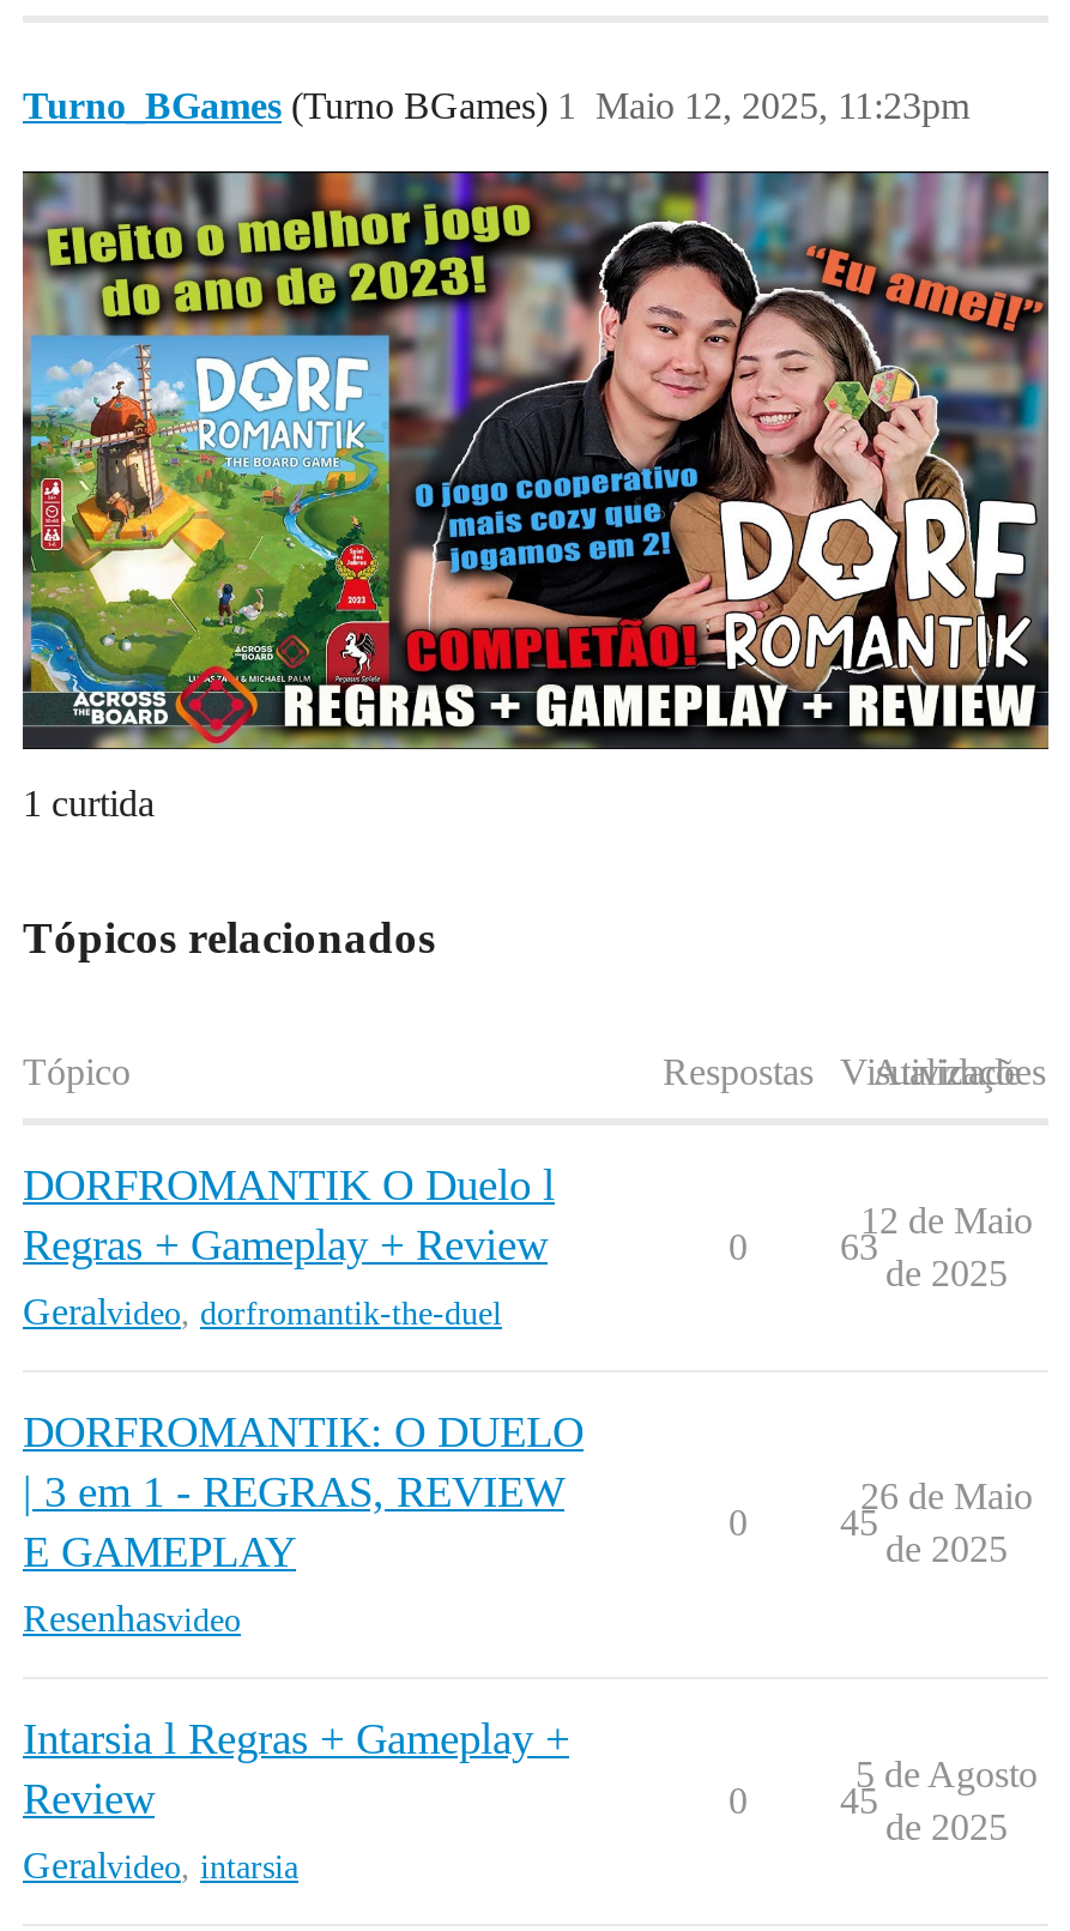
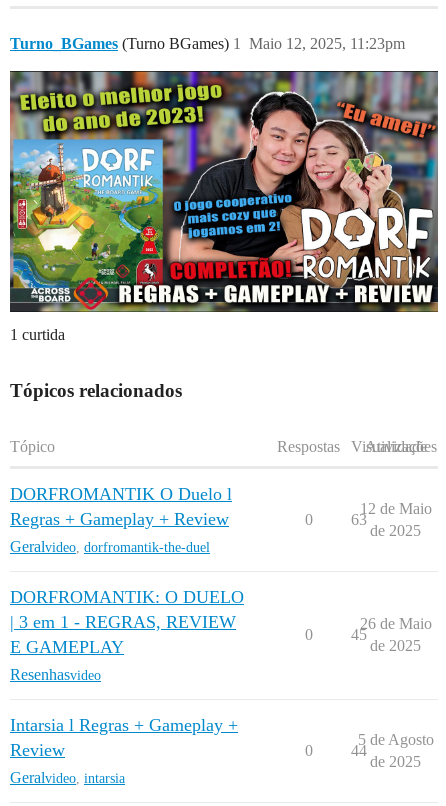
- 45
+ 44
